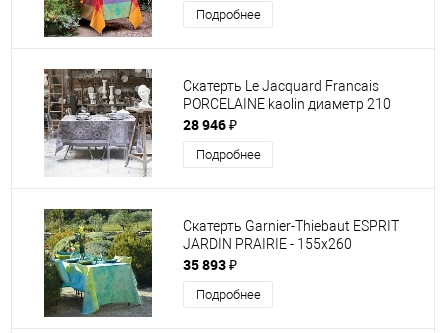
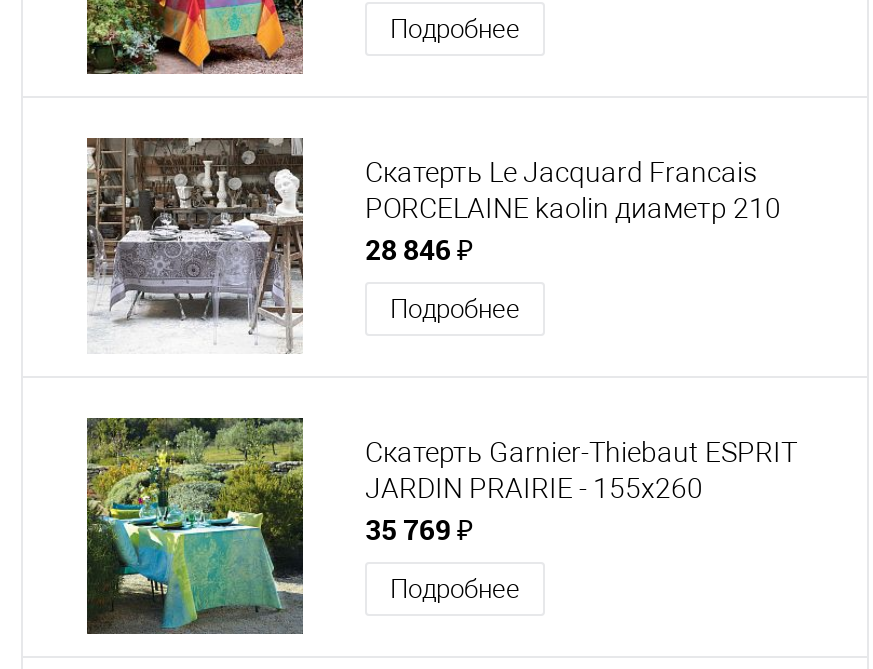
- 28 946 ₽
+ 28 846 ₽

- 35 893 ₽
+ 35 769 ₽
